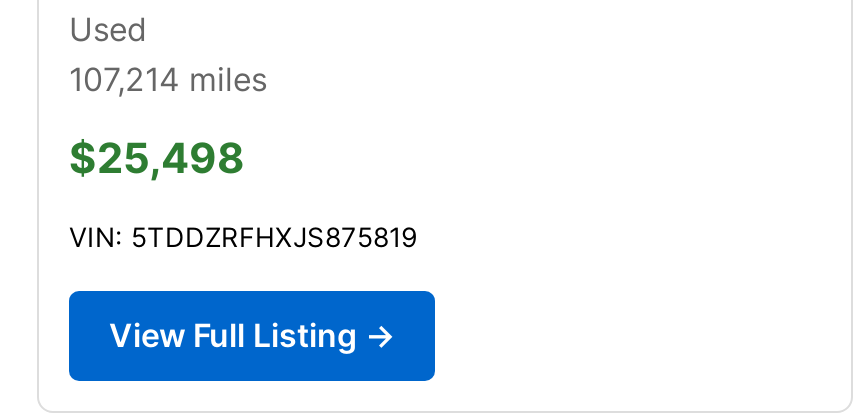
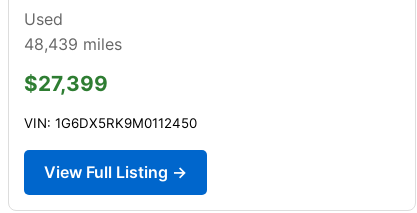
- 107,214 miles
+ 48,439 miles

- $25,498
+ $27,399

- VIN: 5TDDZRFHXJS875819
+ VIN: 1G6DX5RK9M0112450
